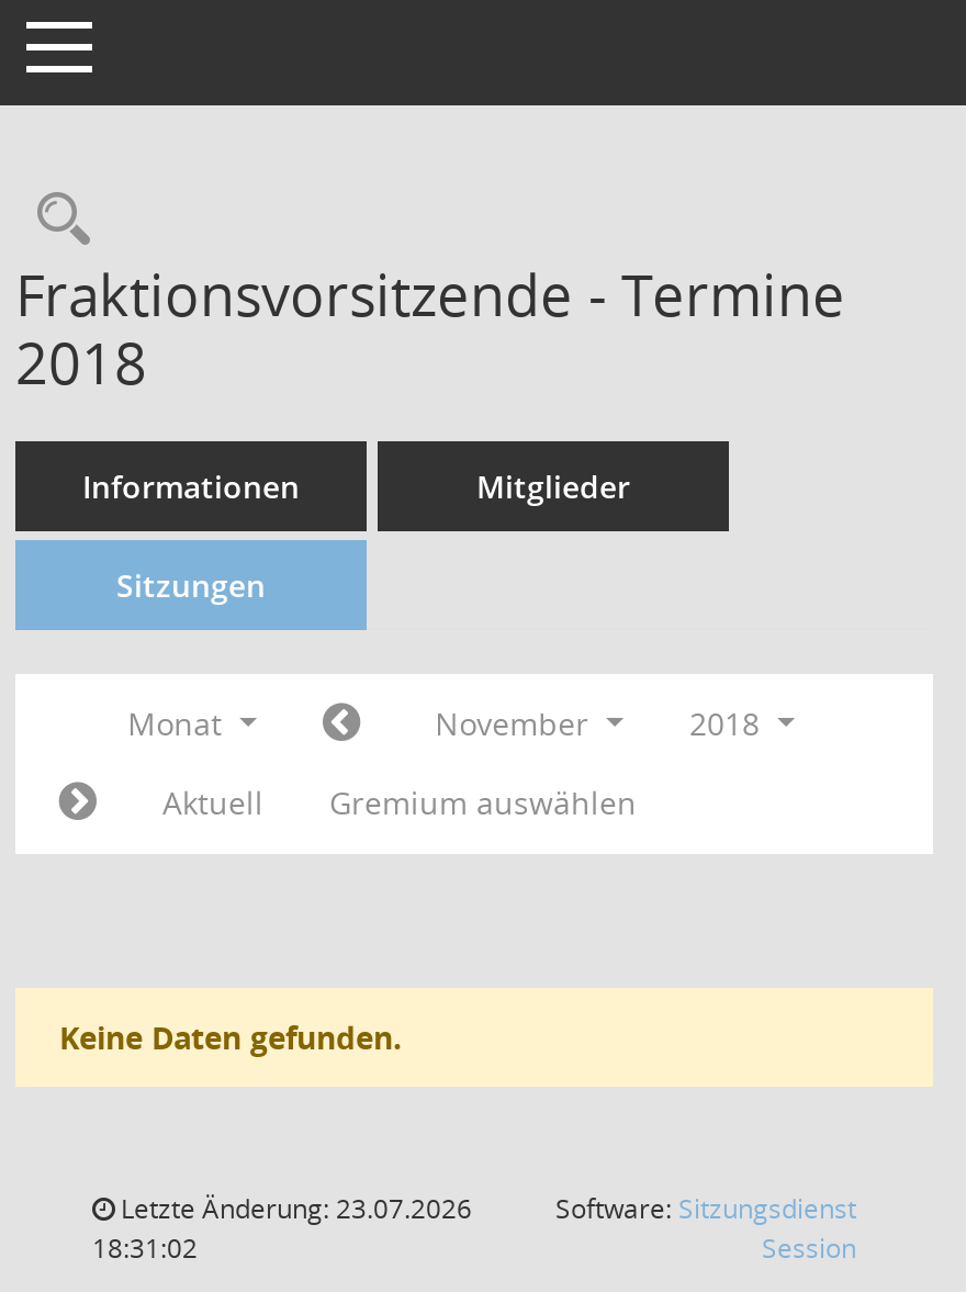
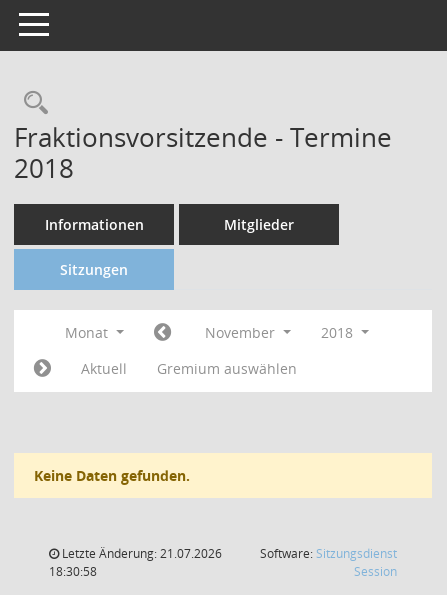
- Letzte Änderung: 23.07.2026
+ Letzte Änderung: 21.07.2026

- 18:31:02
+ 18:30:58
